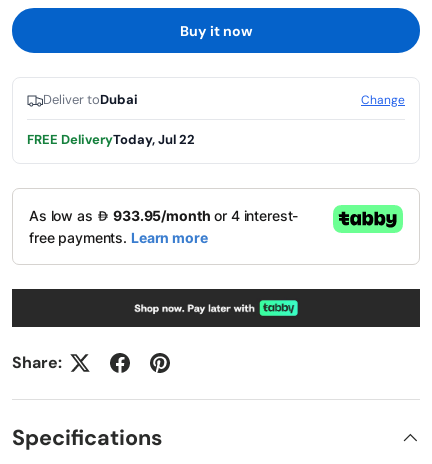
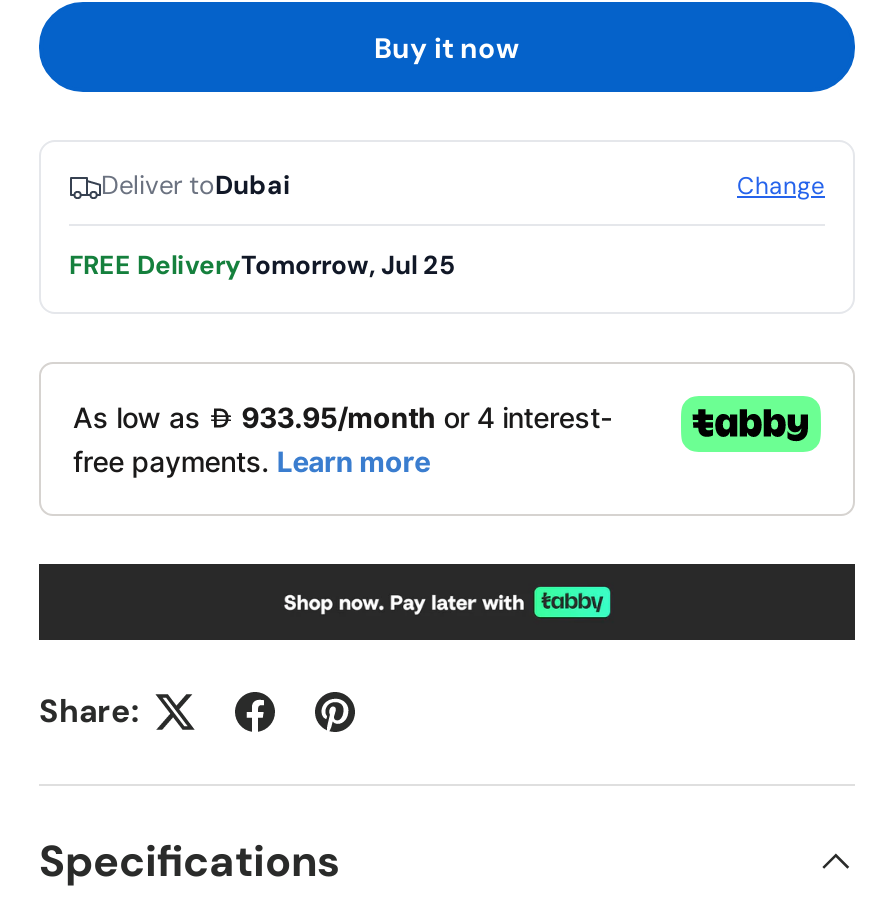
- FREE DeliveryToday, Jul 22
+ FREE DeliveryTomorrow, Jul 25
